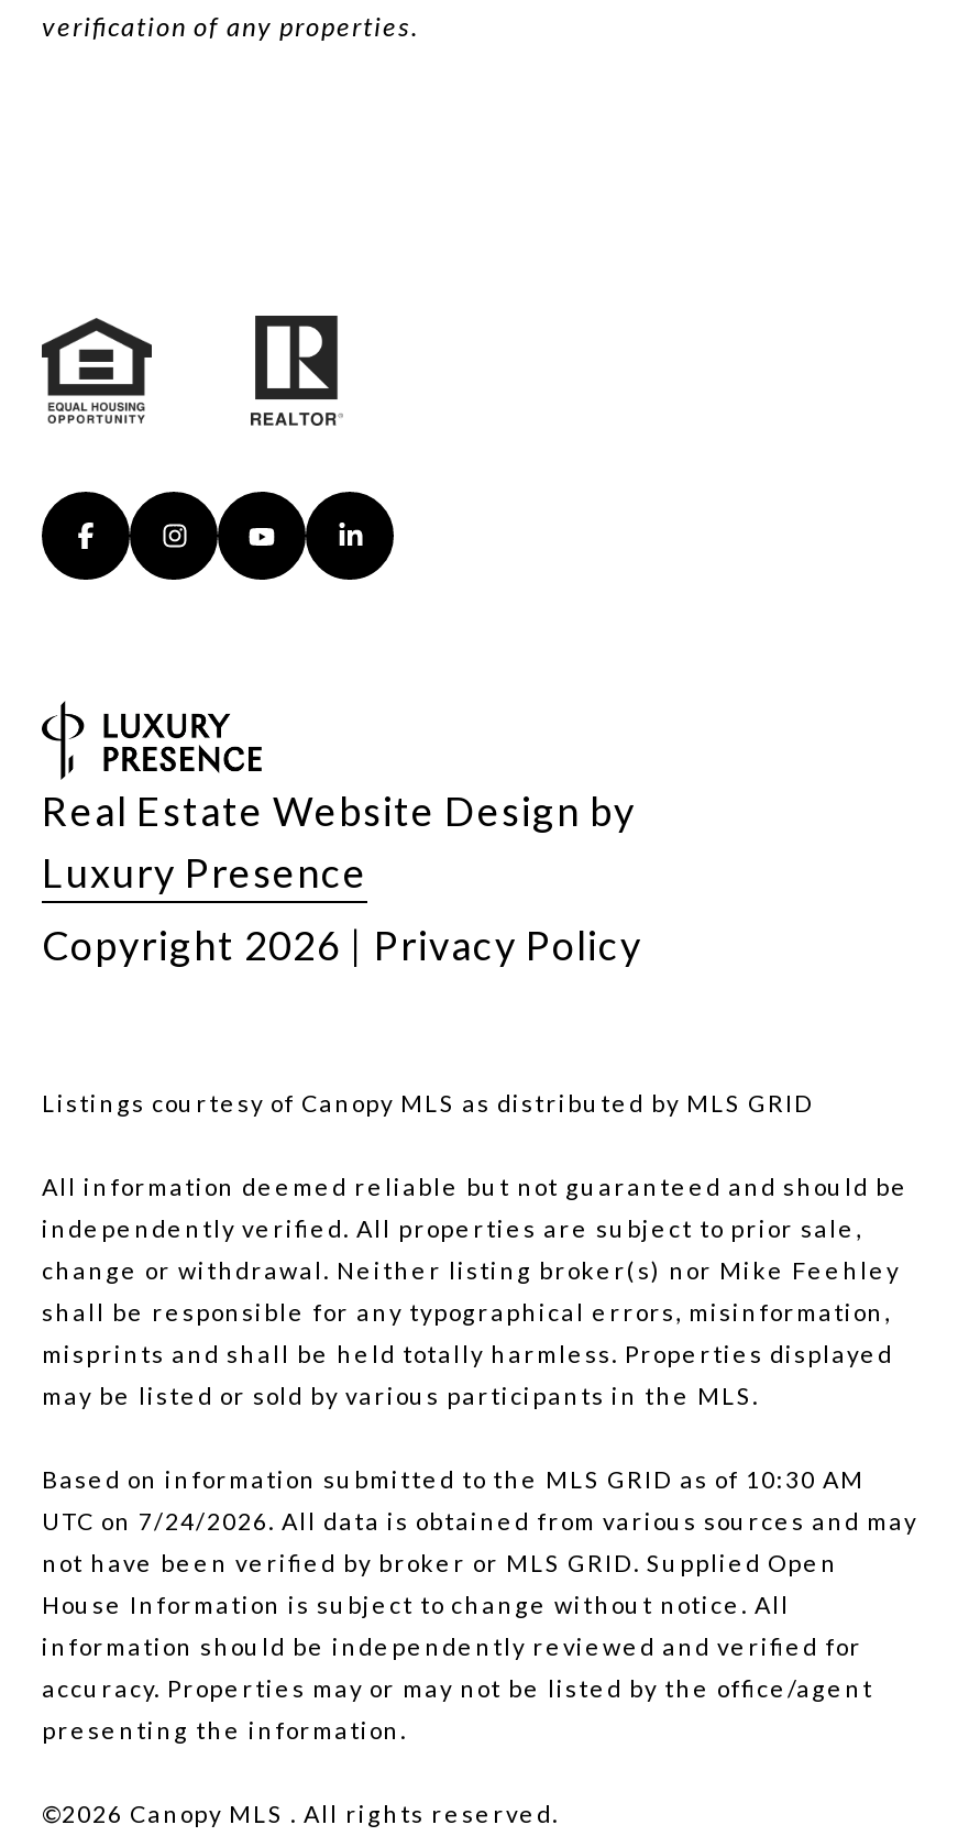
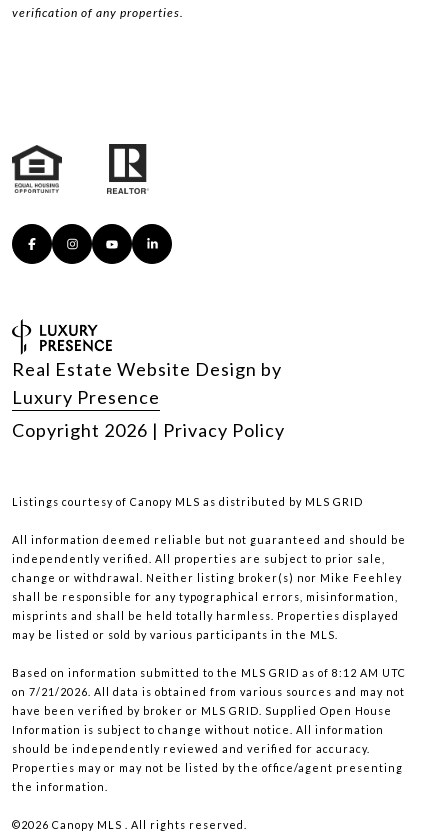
- Based on information submitted to the MLS GRID as of 10:30 AM
+ Based on information submitted to the MLS GRID as of 8:12 AM UTC

- UTC on 7/24/2026. All data is obtained from various sources and may
+ on 7/21/2026. All data is obtained from various sources and may not

- not have been verified by broker or MLS GRID. Supplied Open
+ have been verified by broker or MLS GRID. Supplied Open House

- House Information is subject to change without notice. All
+ Information is subject to change without notice. All information

- information should be independently reviewed and verified for
+ should be independently reviewed and verified for accuracy.

- accuracy. Properties may or may not be listed by the office/agent
+ Properties may or may not be listed by the office/agent presenting

- presenting the information.
+ the information.
